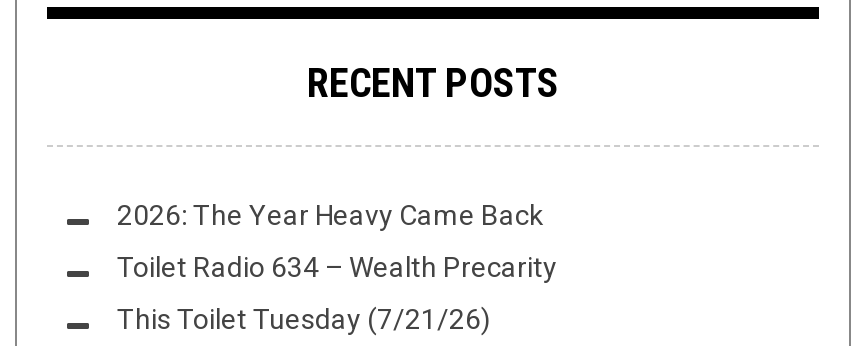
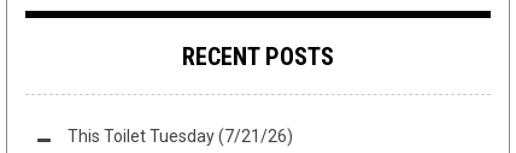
- 2026: The Year Heavy Came Back
- Toilet Radio 634 – Wealth Precarity
